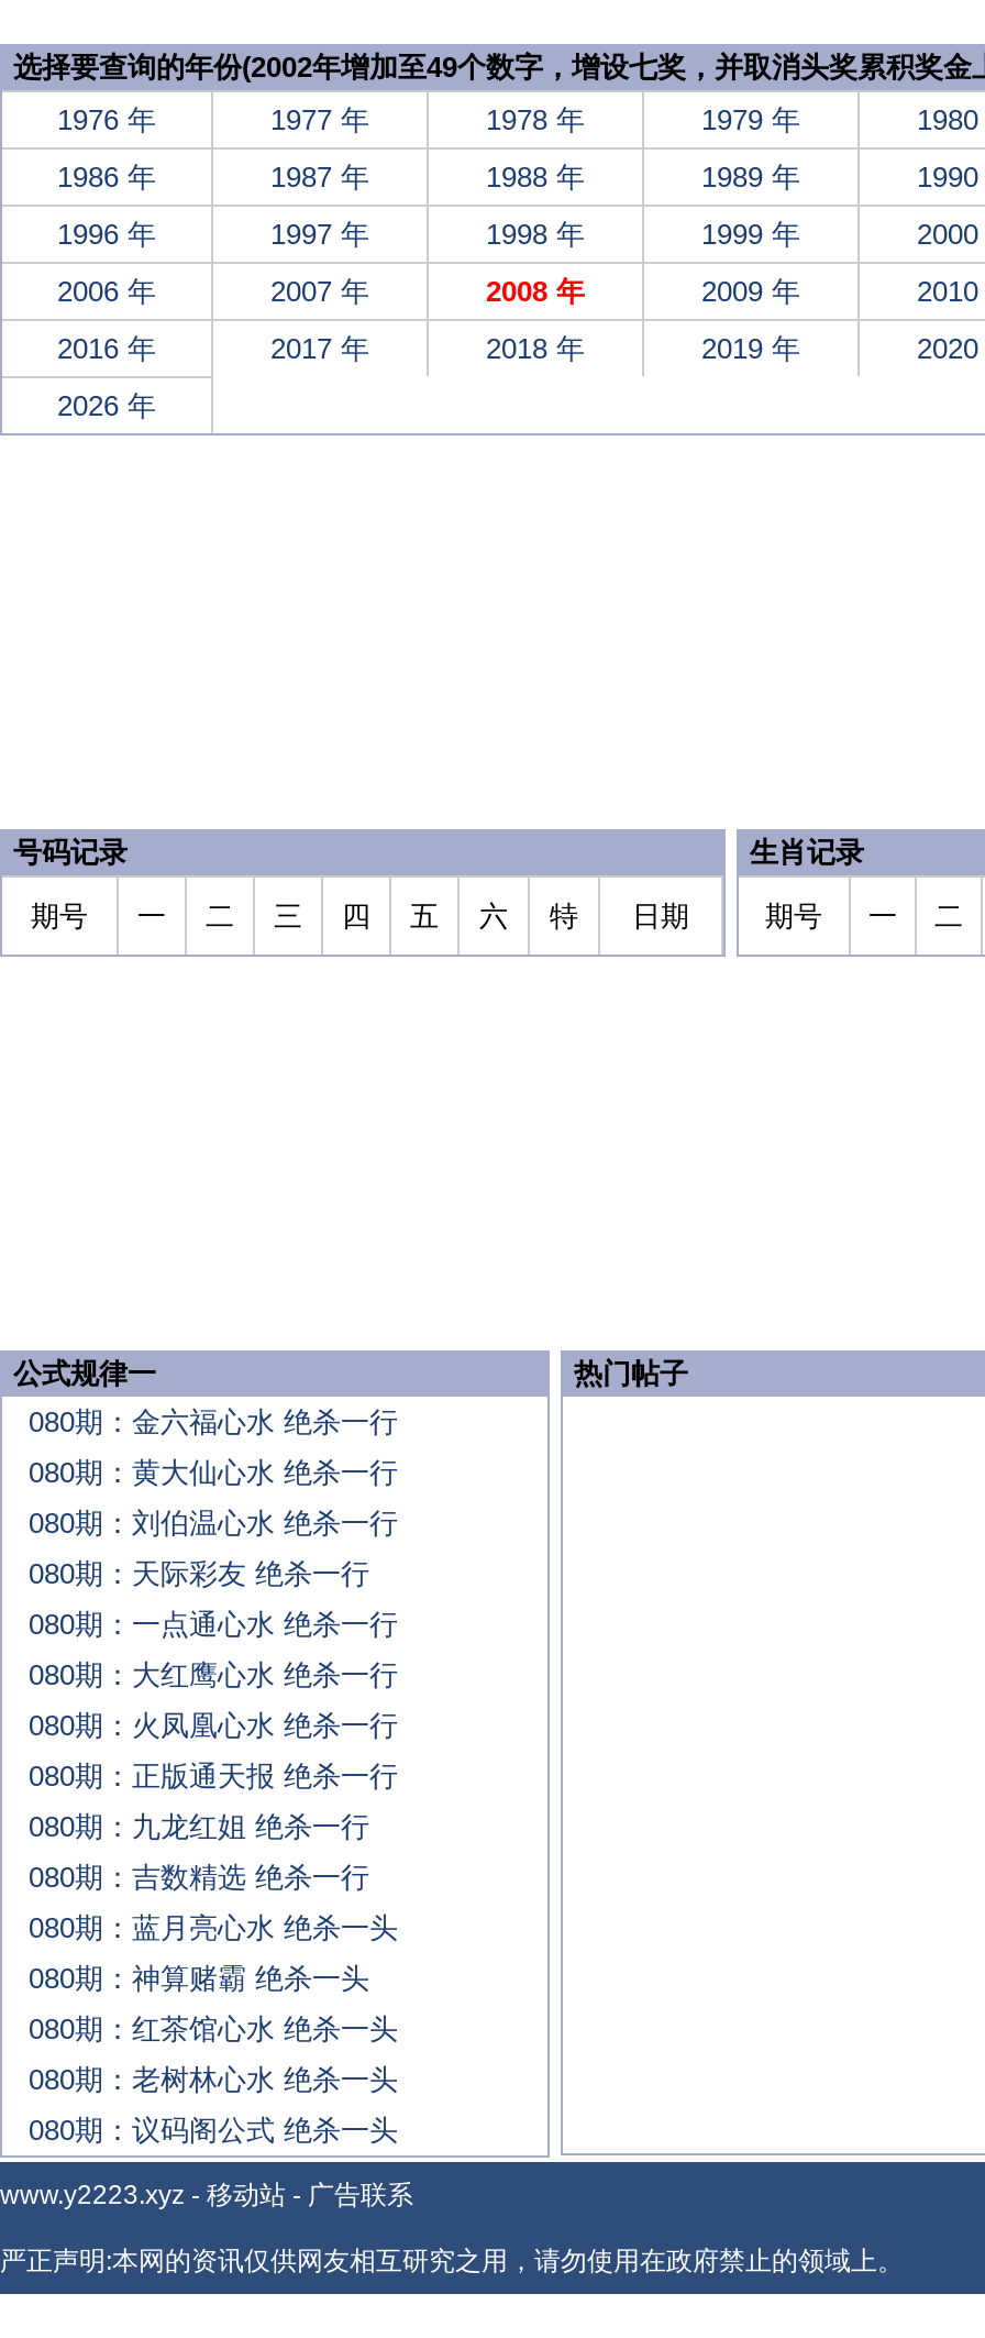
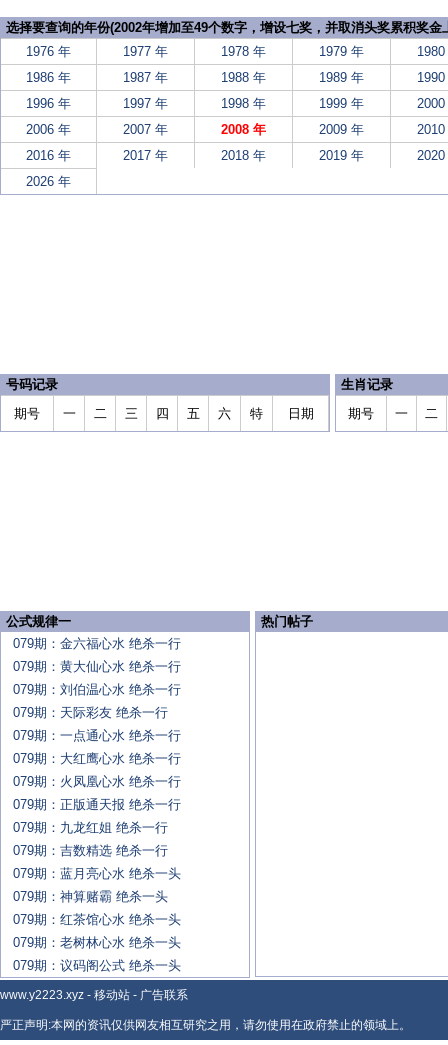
- 080期：金六福心水 绝杀一行
+ 079期：金六福心水 绝杀一行

- 080期：黄大仙心水 绝杀一行
+ 079期：黄大仙心水 绝杀一行

- 080期：刘伯温心水 绝杀一行
+ 079期：刘伯温心水 绝杀一行

- 080期：天际彩友 绝杀一行
+ 079期：天际彩友 绝杀一行

- 080期：一点通心水 绝杀一行
+ 079期：一点通心水 绝杀一行

- 080期：大红鹰心水 绝杀一行
+ 079期：大红鹰心水 绝杀一行

- 080期：火凤凰心水 绝杀一行
+ 079期：火凤凰心水 绝杀一行

- 080期：正版通天报 绝杀一行
+ 079期：正版通天报 绝杀一行

- 080期：九龙红姐 绝杀一行
+ 079期：九龙红姐 绝杀一行

- 080期：吉数精选 绝杀一行
+ 079期：吉数精选 绝杀一行

- 080期：蓝月亮心水 绝杀一头
+ 079期：蓝月亮心水 绝杀一头

- 080期：神算赌霸 绝杀一头
+ 079期：神算赌霸 绝杀一头

- 080期：红茶馆心水 绝杀一头
+ 079期：红茶馆心水 绝杀一头

- 080期：老树林心水 绝杀一头
+ 079期：老树林心水 绝杀一头

- 080期：议码阁公式 绝杀一头
+ 079期：议码阁公式 绝杀一头
